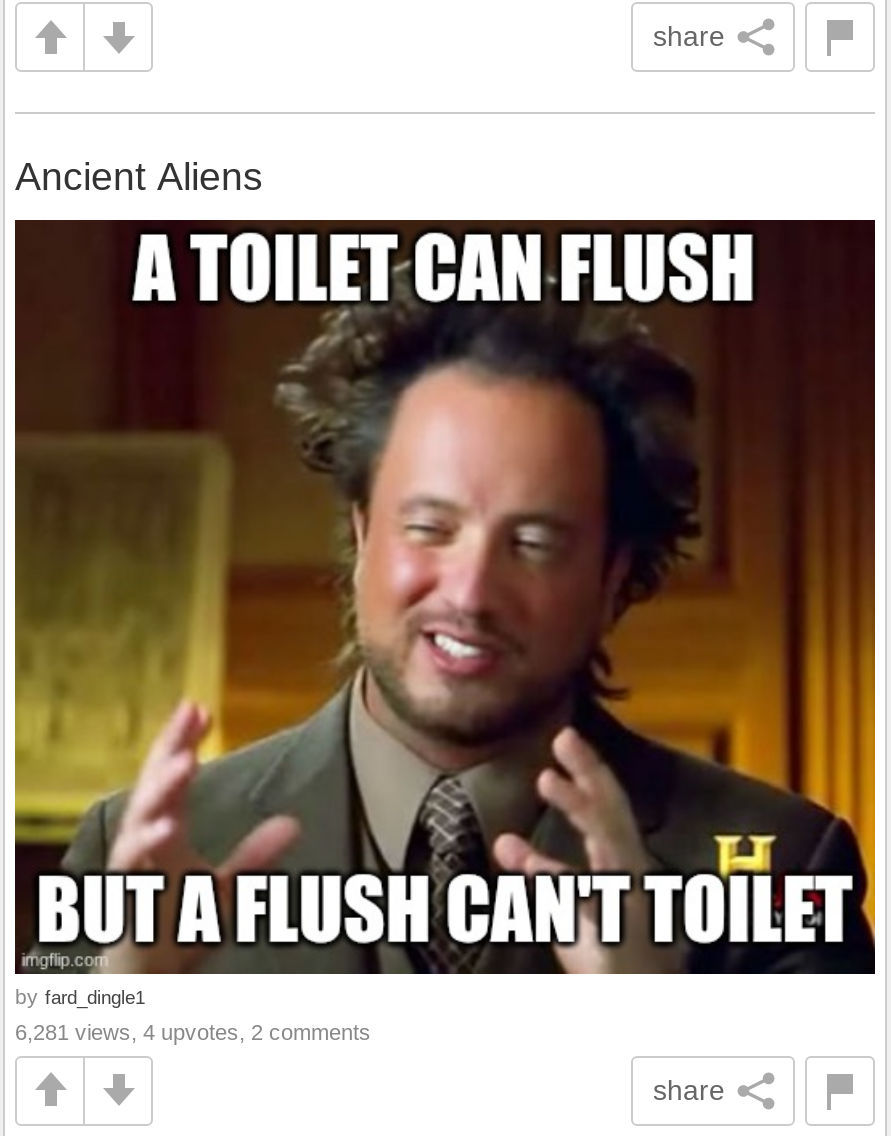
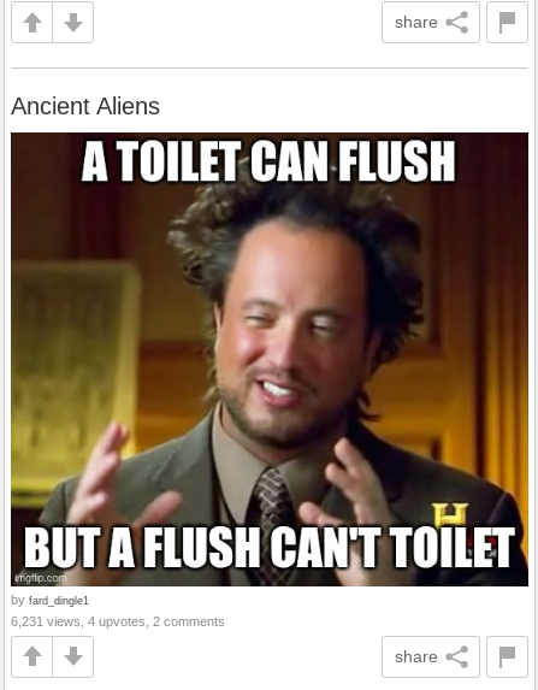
- 6,281 views, 4 upvotes, 2 comments
+ 6,231 views, 4 upvotes, 2 comments
